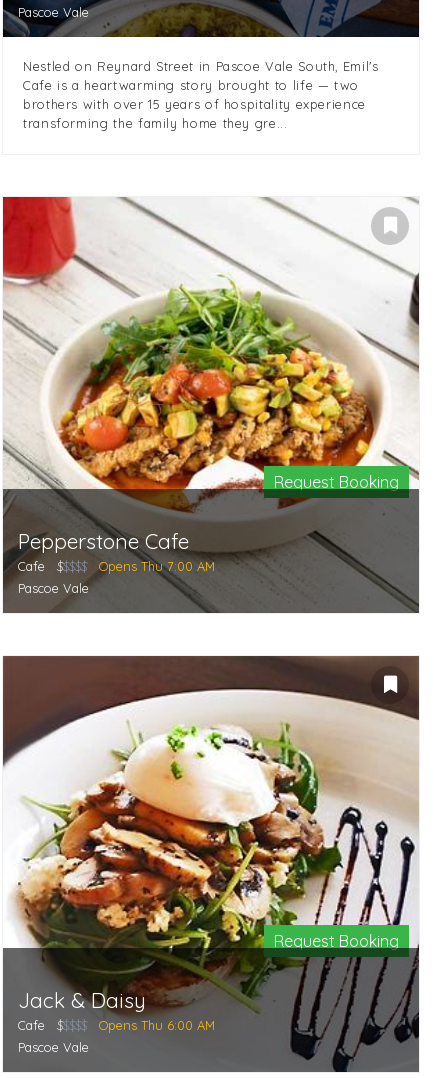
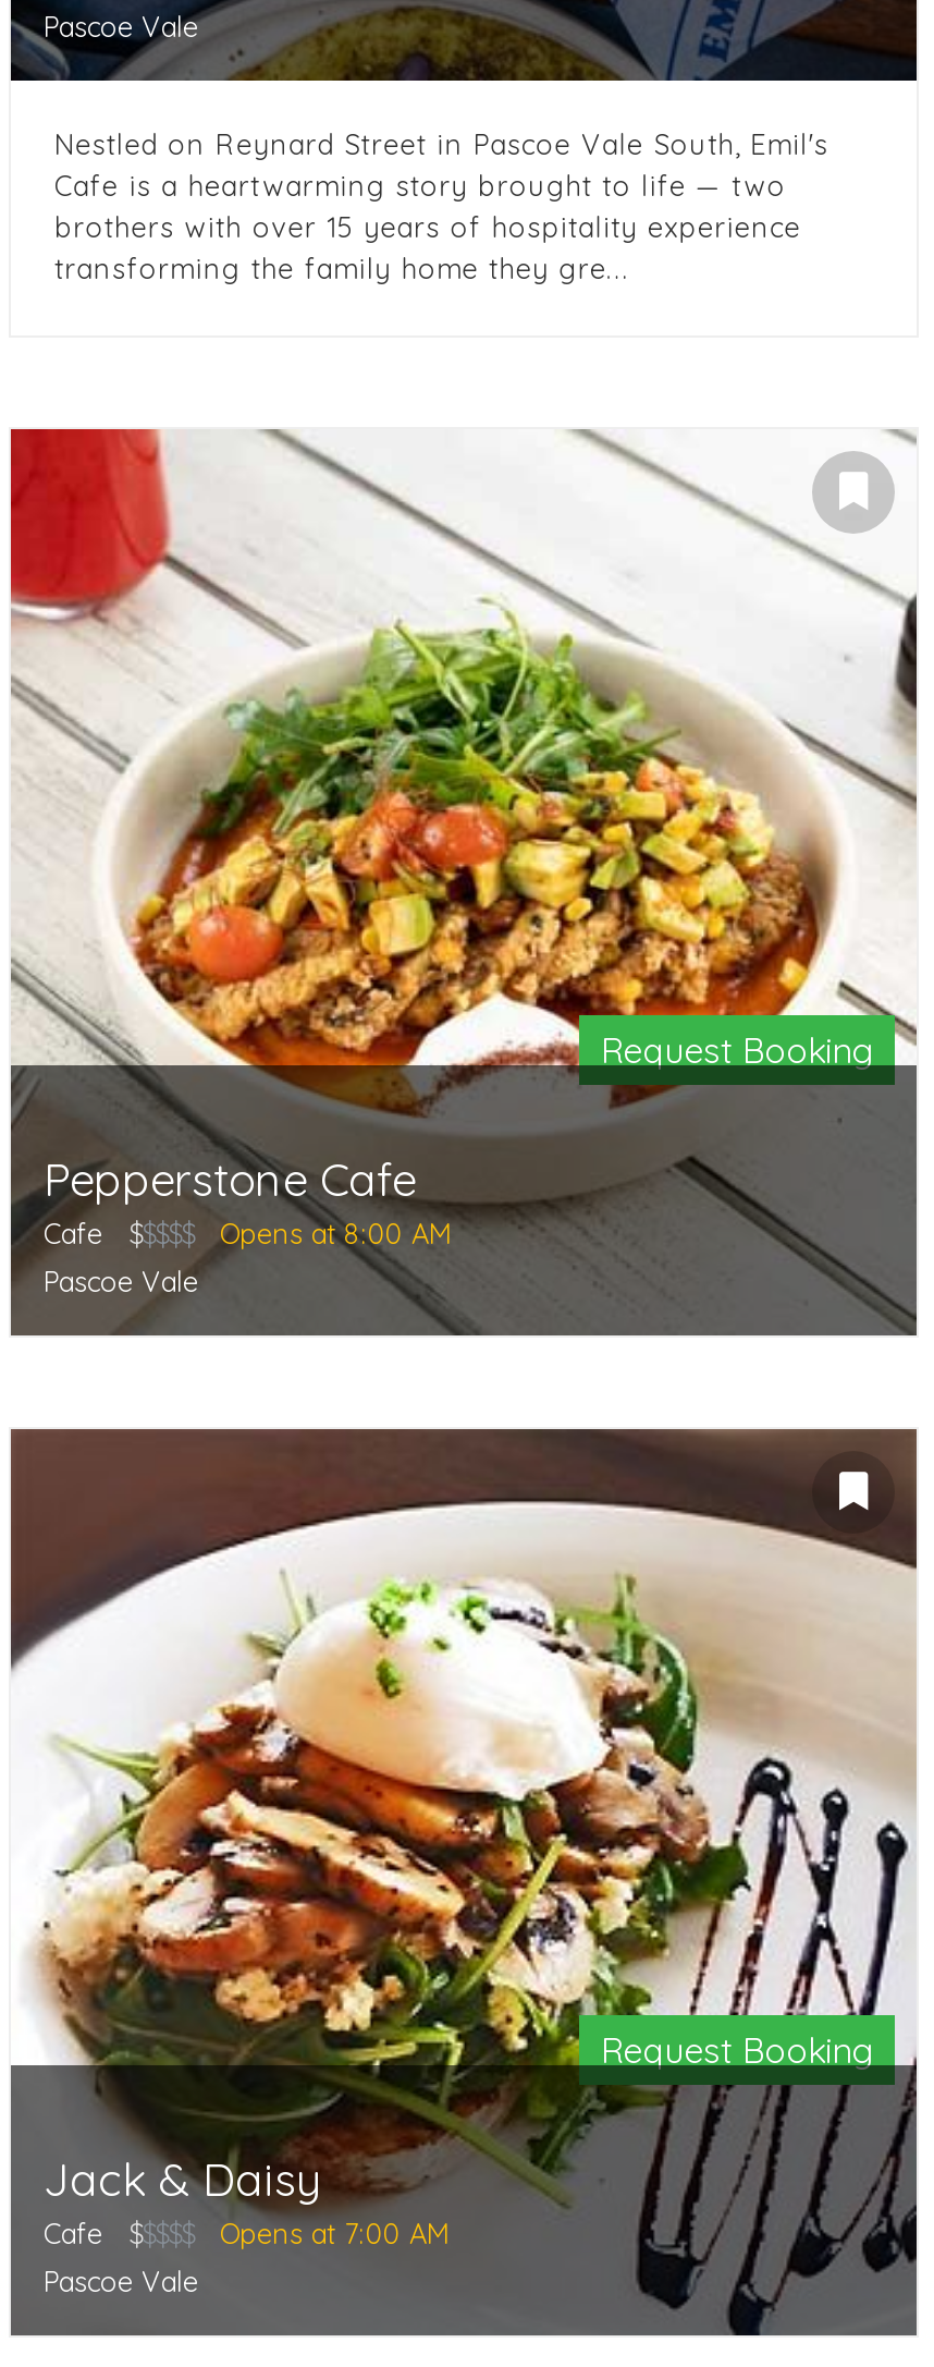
- Opens Thu 7:00 AM
+ Opens at 8:00 AM

- Opens Thu 6:00 AM
+ Opens at 7:00 AM
